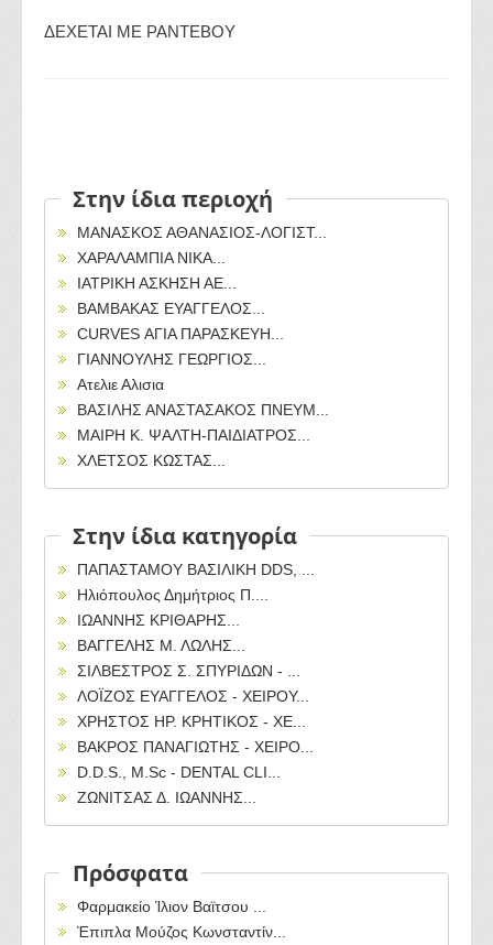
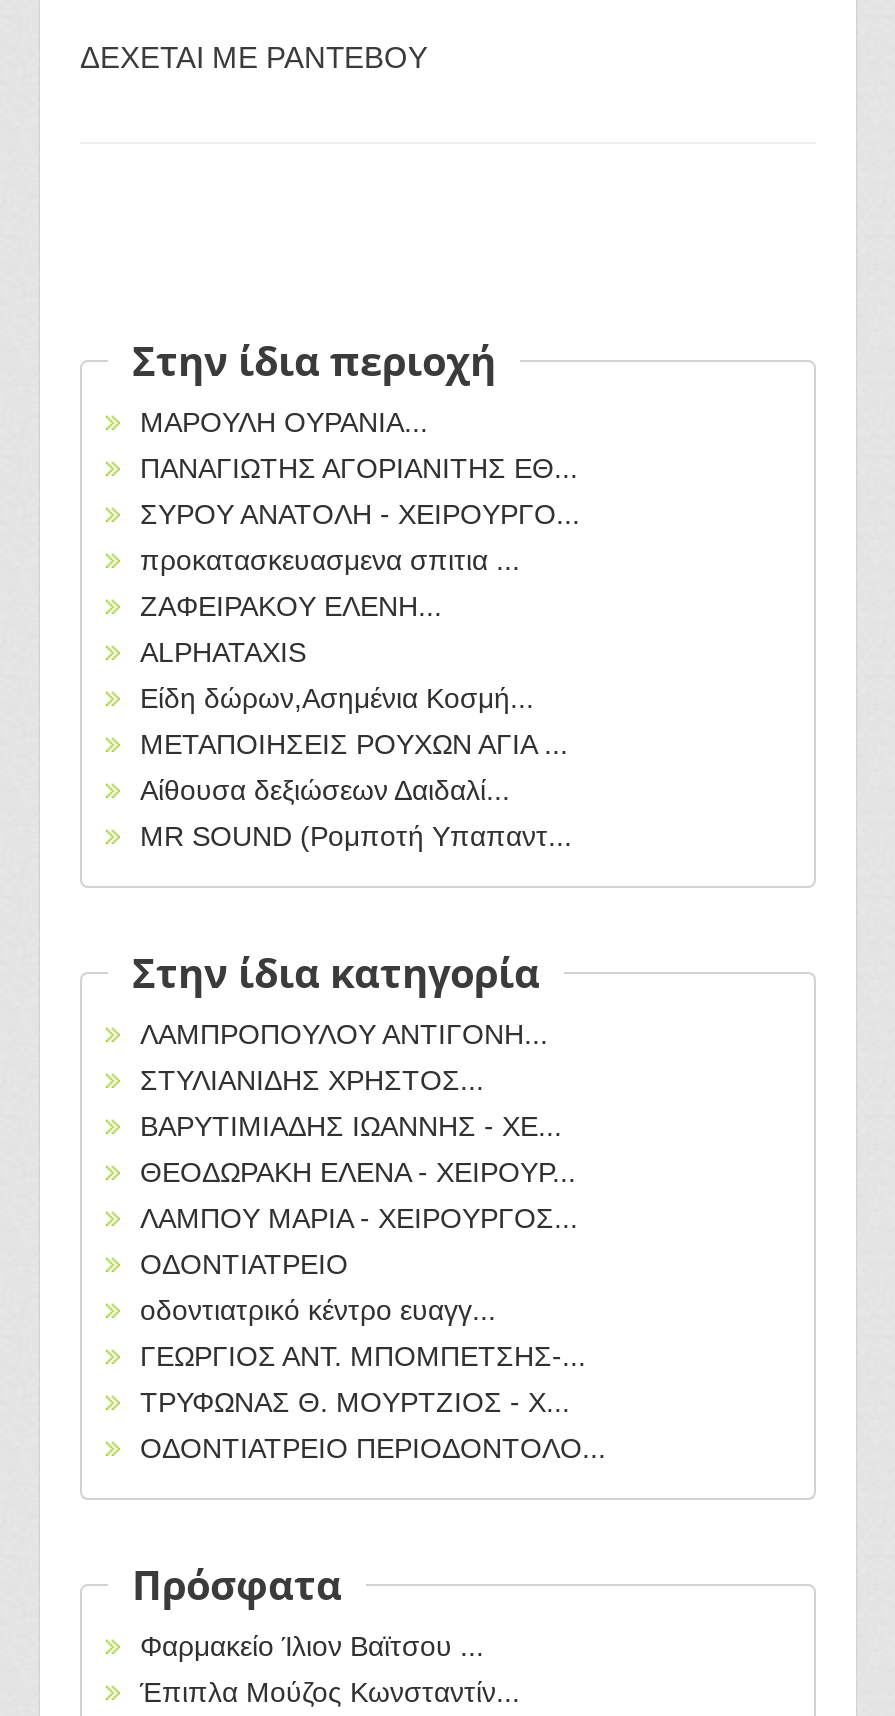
- ΜΑΝΑΣΚΟΣ ΑΘΑΝΑΣΙΟΣ-ΛΟΓΙΣΤ...
- ΧΑΡΑΛΑΜΠΙΑ ΝΙΚΑ...
- ΙΑΤΡΙΚΗ ΑΣΚΗΣΗ ΑΕ...
- ΒΑΜΒΑΚΑΣ ΕΥΑΓΓΕΛΟΣ...
- CURVES ΑΓΙΑ ΠΑΡΑΣΚΕΥΗ...
- ΓΙΑΝΝΟΥΛΗΣ ΓΕΩΡΓΙΟΣ...
- Ατελιε Αλισια
- ΒΑΣΙΛΗΣ ΑΝΑΣΤΑΣΑΚΟΣ ΠΝΕΥΜ...
- ΜΑΙΡΗ Κ. ΨΑΛΤΗ-ΠΑΙΔΙΑΤΡΟΣ...
- ΧΛΕΤΣΟΣ ΚΩΣΤΑΣ...
+ ΜΑΡΟΥΛΗ ΟΥΡΑΝΙΑ...
+ ΠΑΝΑΓΙΩΤΗΣ ΑΓΟΡΙΑΝΙΤΗΣ ΕΘ...
+ ΣΥΡΟΥ ΑΝΑΤΟΛΗ - ΧΕΙΡΟΥΡΓΟ...
+ προκατασκευασμενα σπιτια ...
+ ΖΑΦΕΙΡΑΚΟΥ ΕΛΕΝΗ...
+ ALPHATAXIS
+ Είδη δώρων,Ασημένια Κοσμή...
+ ΜΕΤΑΠΟΙΗΣΕΙΣ ΡΟΥΧΩΝ ΑΓΙΑ ...
+ Αίθουσα δεξιώσεων Δαιδαλί...
+ MR SOUND (Ρομποτή Υπαπαντ...

- ΠΑΠΑΣΤΑΜΟΥ ΒΑΣΙΛΙΚΗ DDS, ...
- Ηλιόπουλος Δημήτριος Π....
- ΙΩΑΝΝΗΣ ΚΡΙΘΑΡΗΣ...
- ΒΑΓΓΕΛΗΣ Μ. ΛΩΛΗΣ...
- ΣΙΛΒΕΣΤΡΟΣ Σ. ΣΠΥΡΙΔΩΝ - ...
- ΛΟΪΖΟΣ ΕΥΑΓΓΕΛΟΣ - ΧΕΙΡΟΥ...
- ΧΡΗΣΤΟΣ ΗΡ. ΚΡΗΤΙΚΟΣ - ΧΕ...
- ΒΑΚΡΟΣ ΠΑΝΑΓΙΩΤΗΣ - ΧΕΙΡΟ...
- D.D.S., M.Sc - DENTAL CLI...
- ΖΩΝΙΤΣΑΣ Δ. ΙΩΑΝΝΗΣ...
+ ΛΑΜΠΡΟΠΟΥΛΟΥ ΑΝΤΙΓΟΝΗ...
+ ΣΤΥΛΙΑΝΙΔΗΣ ΧΡΗΣΤΟΣ...
+ ΒΑΡΥΤΙΜΙΑΔΗΣ ΙΩΑΝΝΗΣ - ΧΕ...
+ ΘΕΟΔΩΡΑΚΗ ΕΛΕΝΑ - XΕΙΡΟΥΡ...
+ ΛΑΜΠΟΥ ΜΑΡΙΑ - ΧΕΙΡΟΥΡΓΟΣ...
+ ΟΔΟΝΤΙΑΤΡΕΙΟ
+ οδοντιατρικό κέντρο ευαγγ...
+ ΓΕΩΡΓΙΟΣ ΑΝΤ. ΜΠΟΜΠΕΤΣΗΣ-...
+ ΤΡΥΦΩΝΑΣ Θ. ΜΟΥΡΤΖΙΟΣ - Χ...
+ ΟΔΟΝΤΙΑΤΡΕΙΟ ΠΕΡΙΟΔΟΝΤΟΛΟ...
